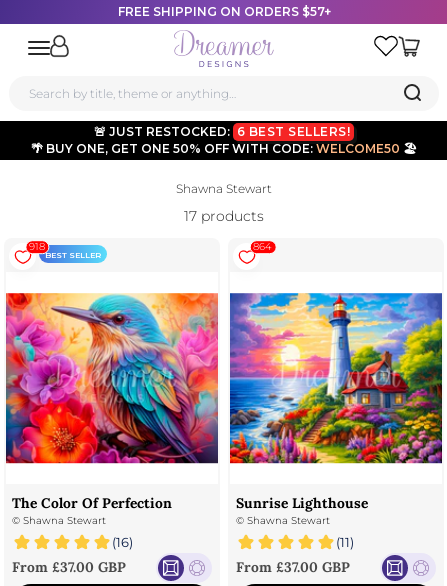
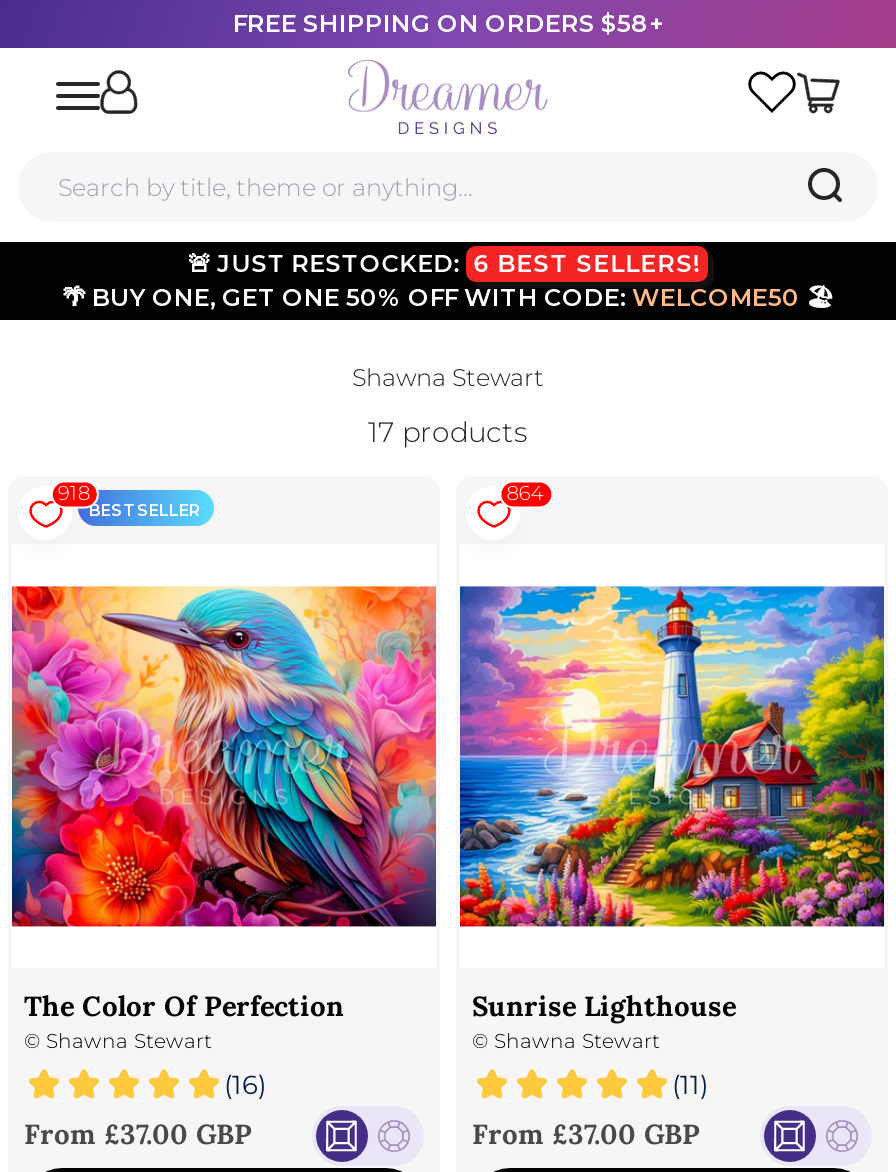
- FREE SHIPPING ON ORDERS $57+
+ FREE SHIPPING ON ORDERS $58+
